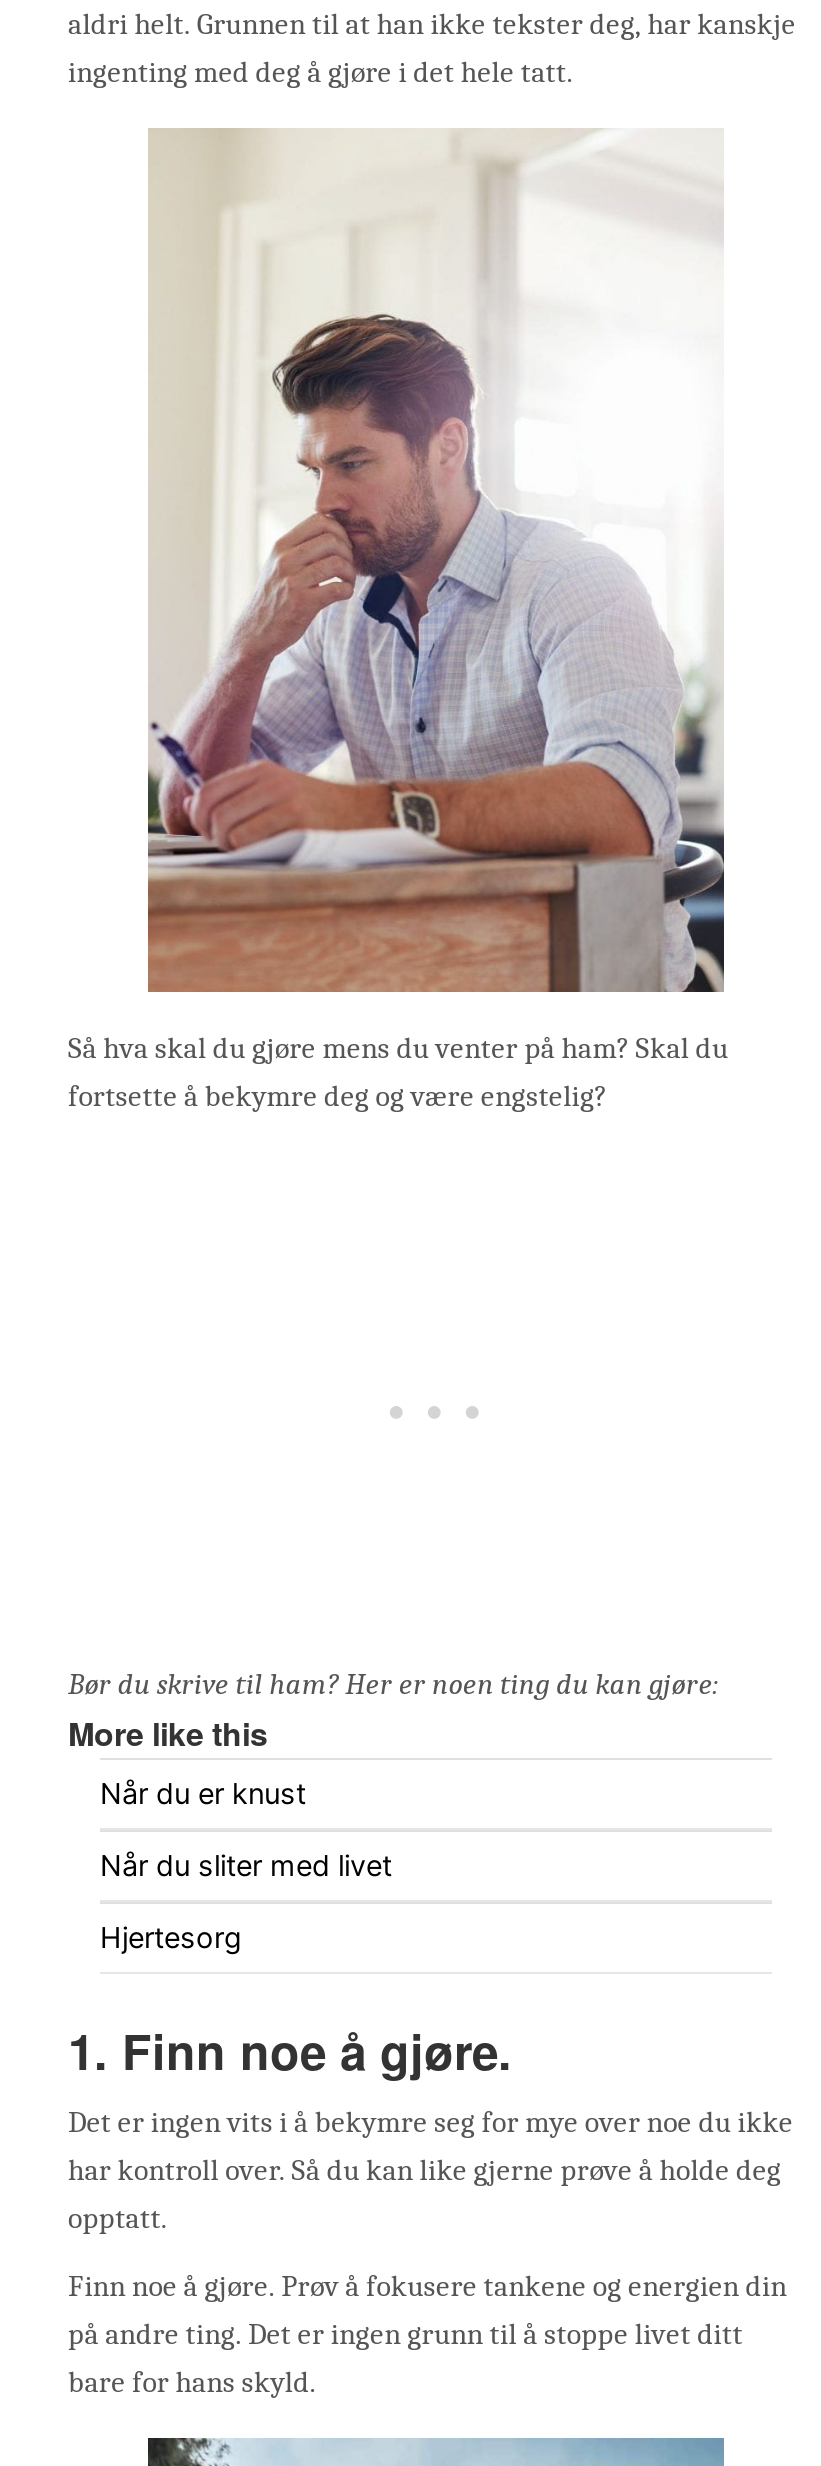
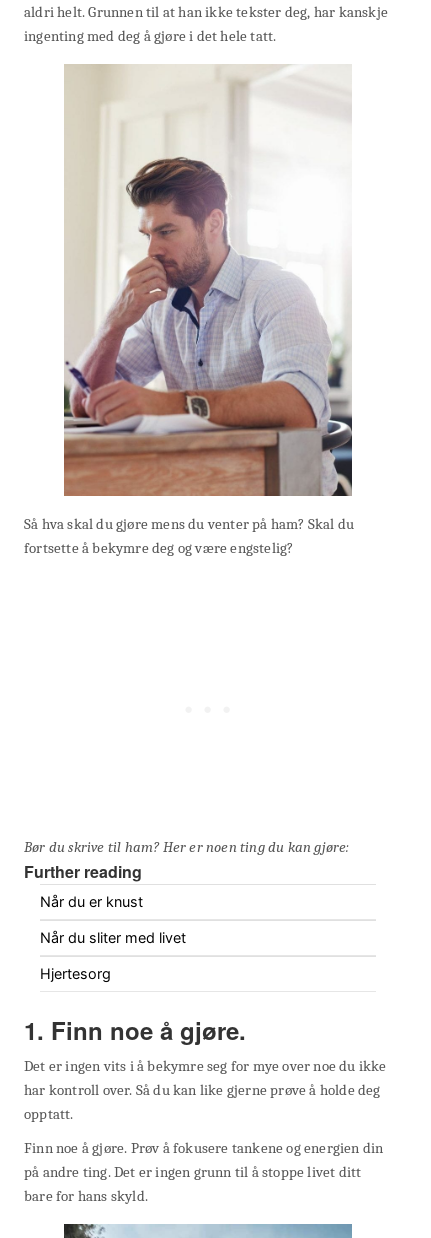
- More like this
+ Further reading
